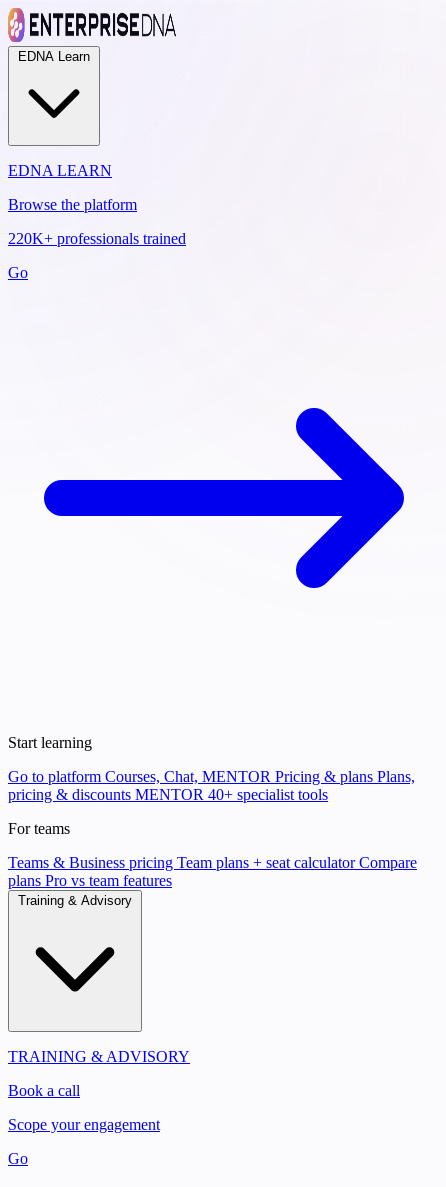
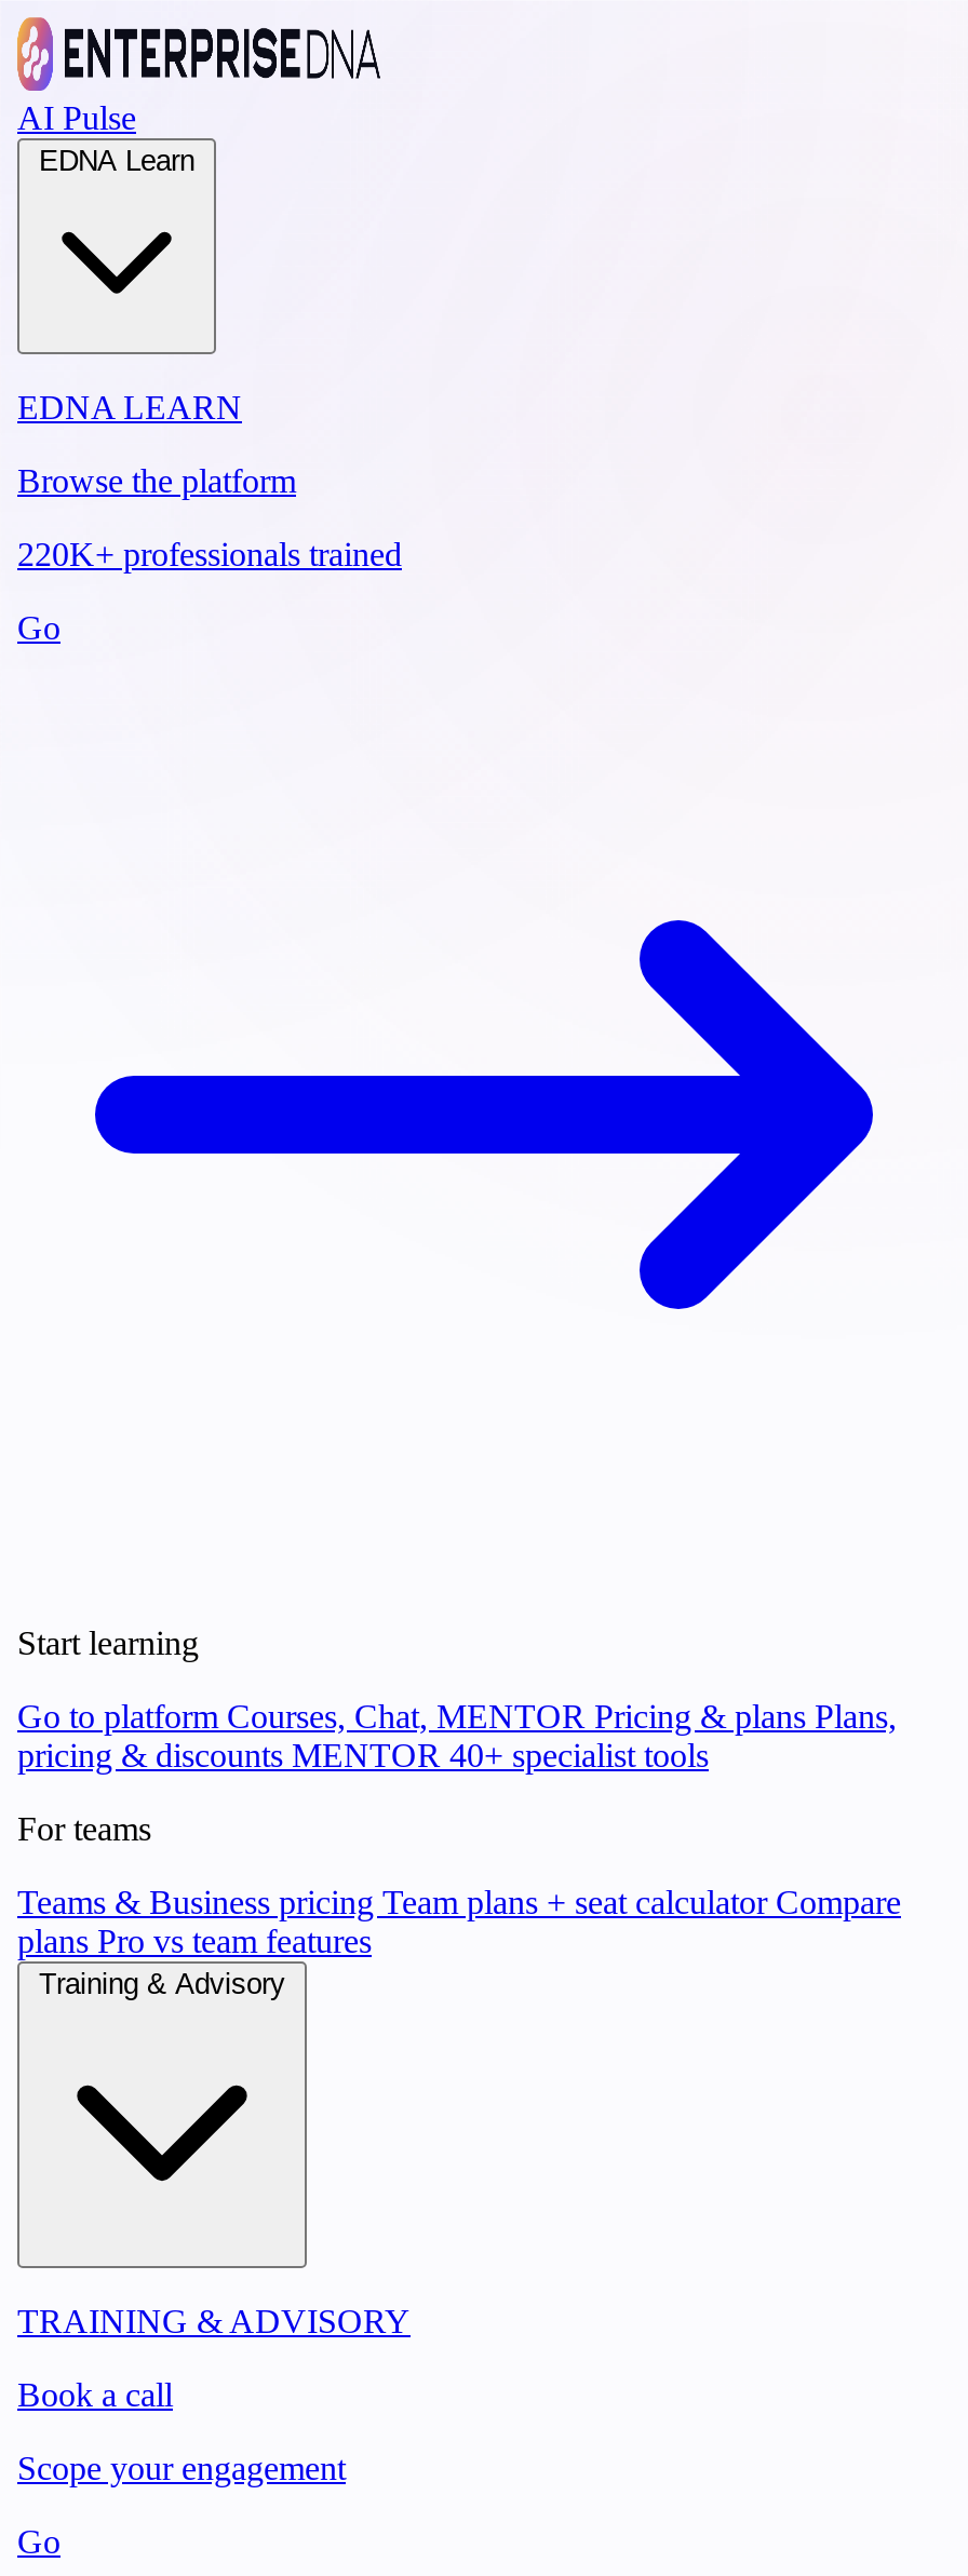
+ AI Pulse
